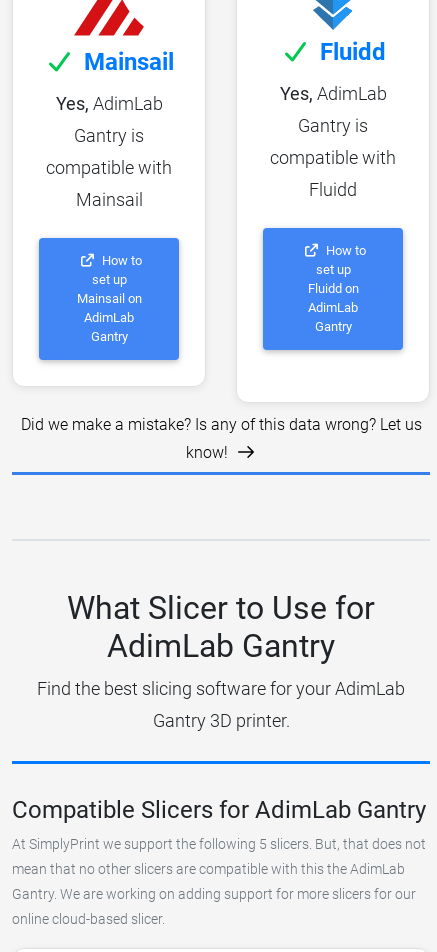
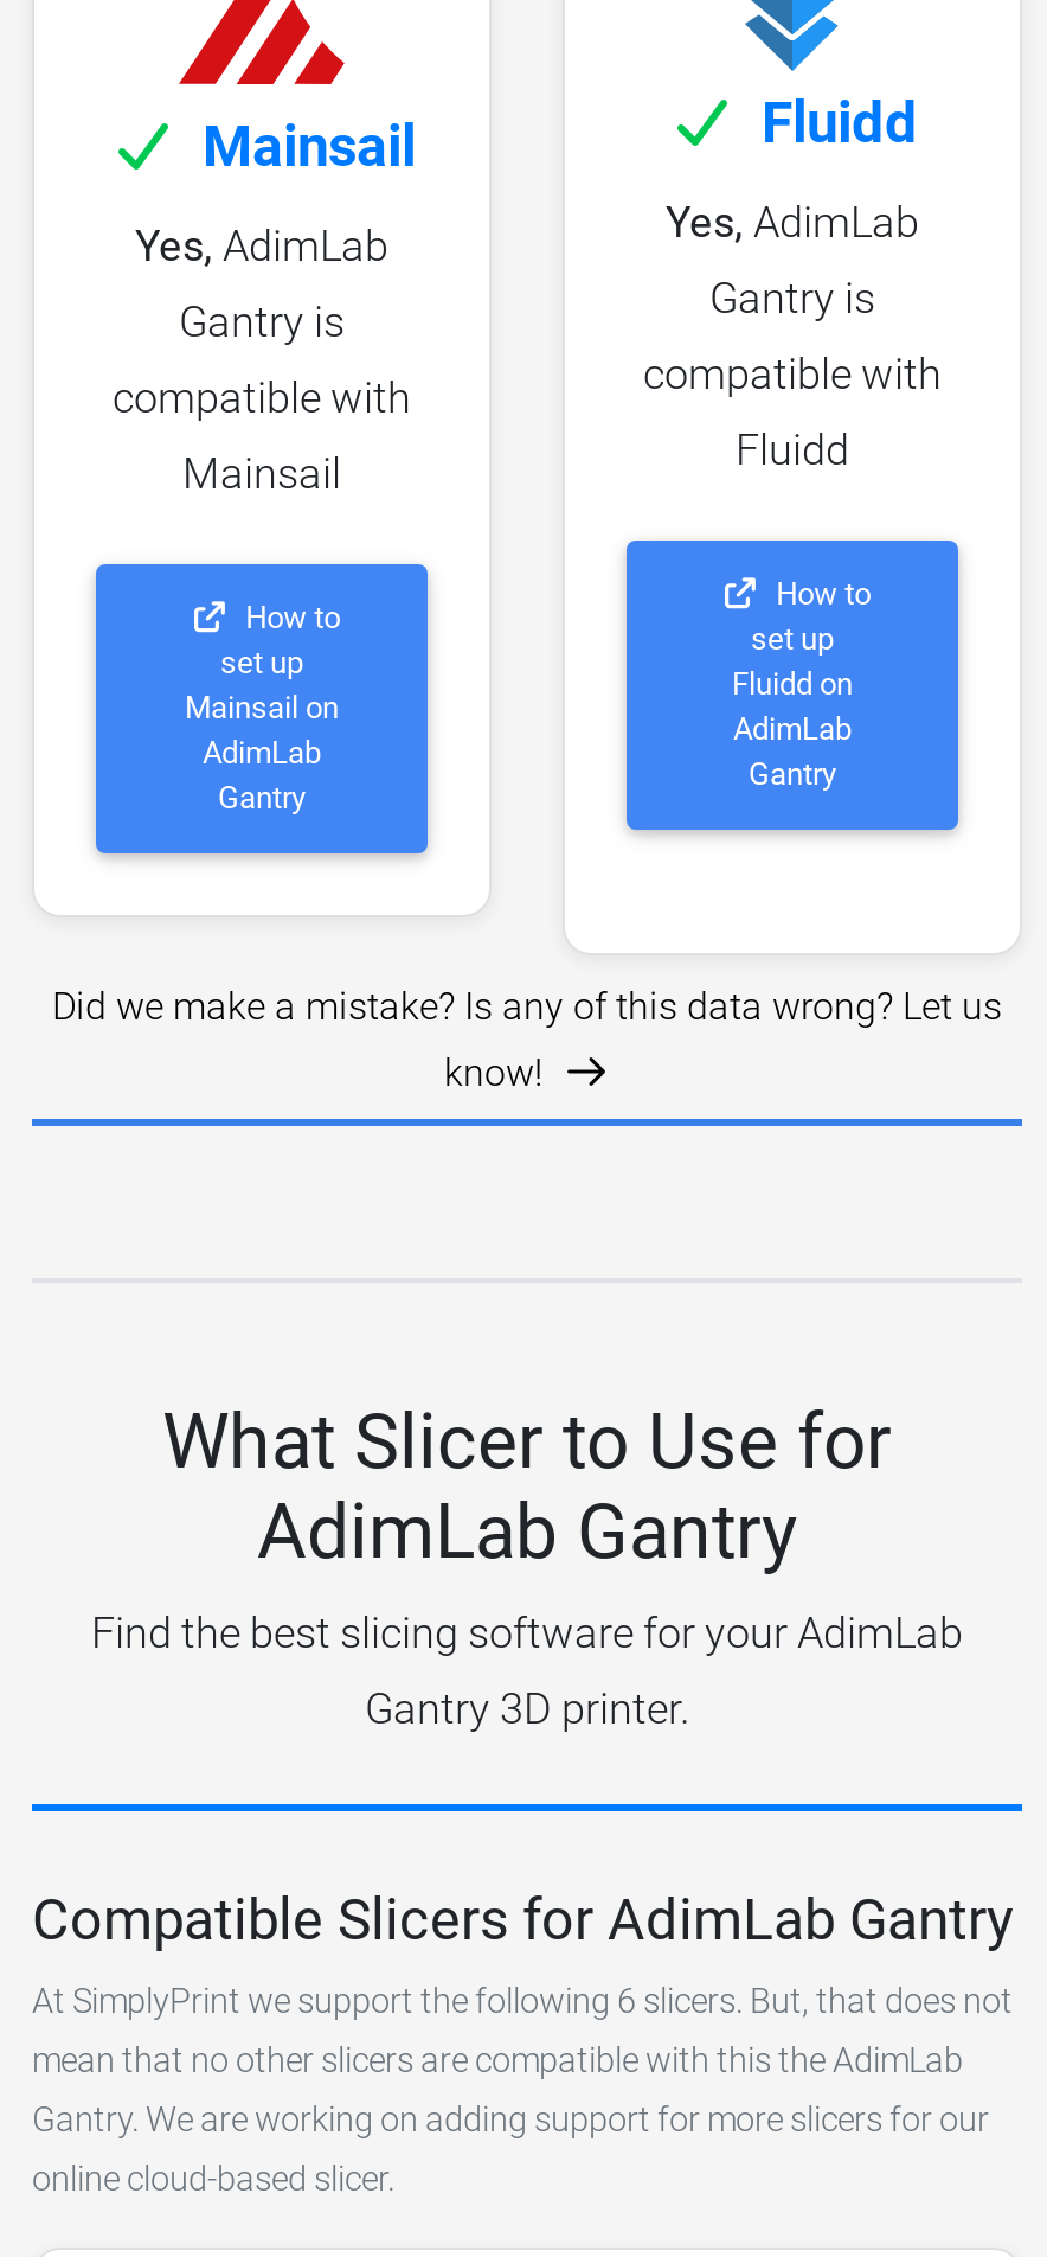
- At SimplyPrint we support the following 5 slicers. But, that does not
+ At SimplyPrint we support the following 6 slicers. But, that does not
